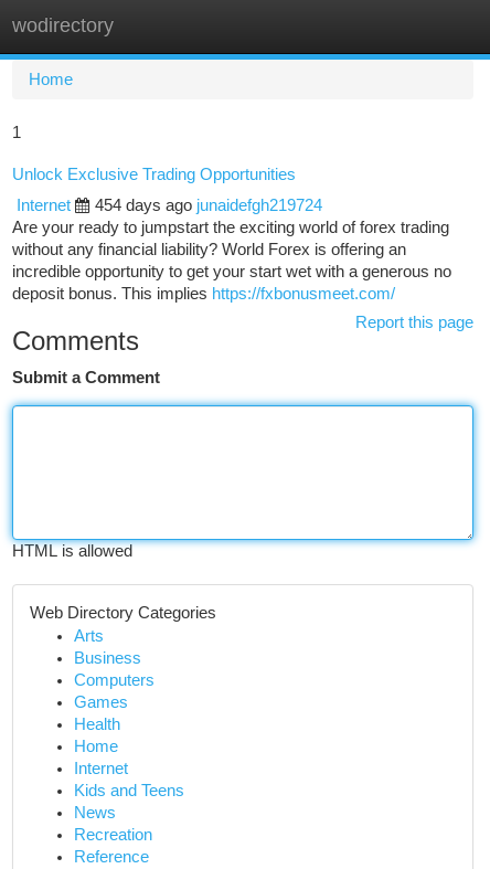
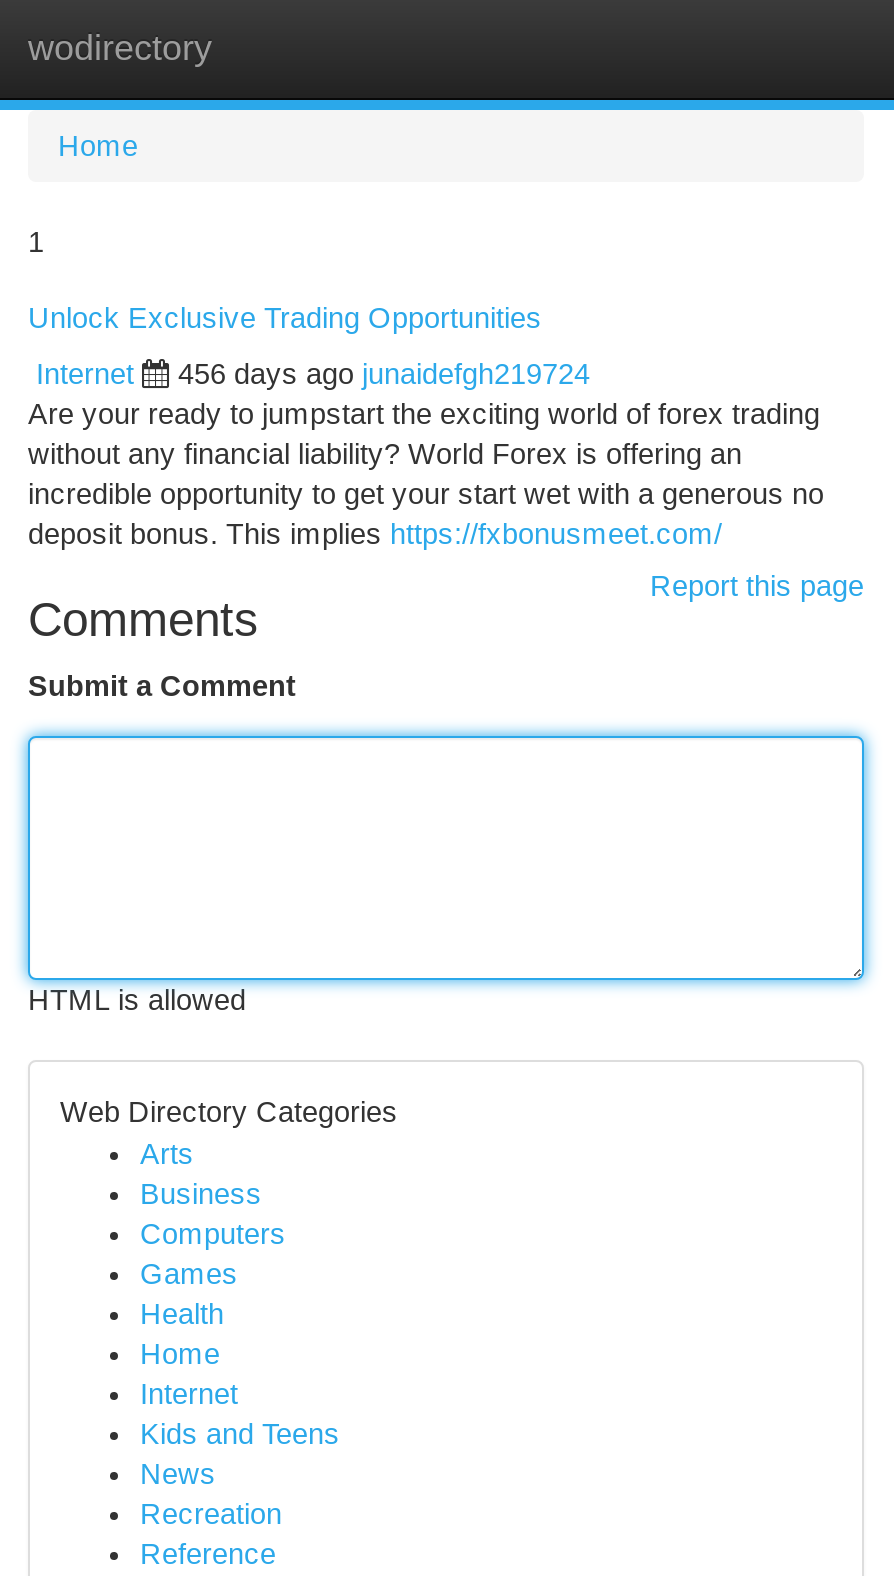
- 454 days ago junaidefgh219724
+ 456 days ago junaidefgh219724
